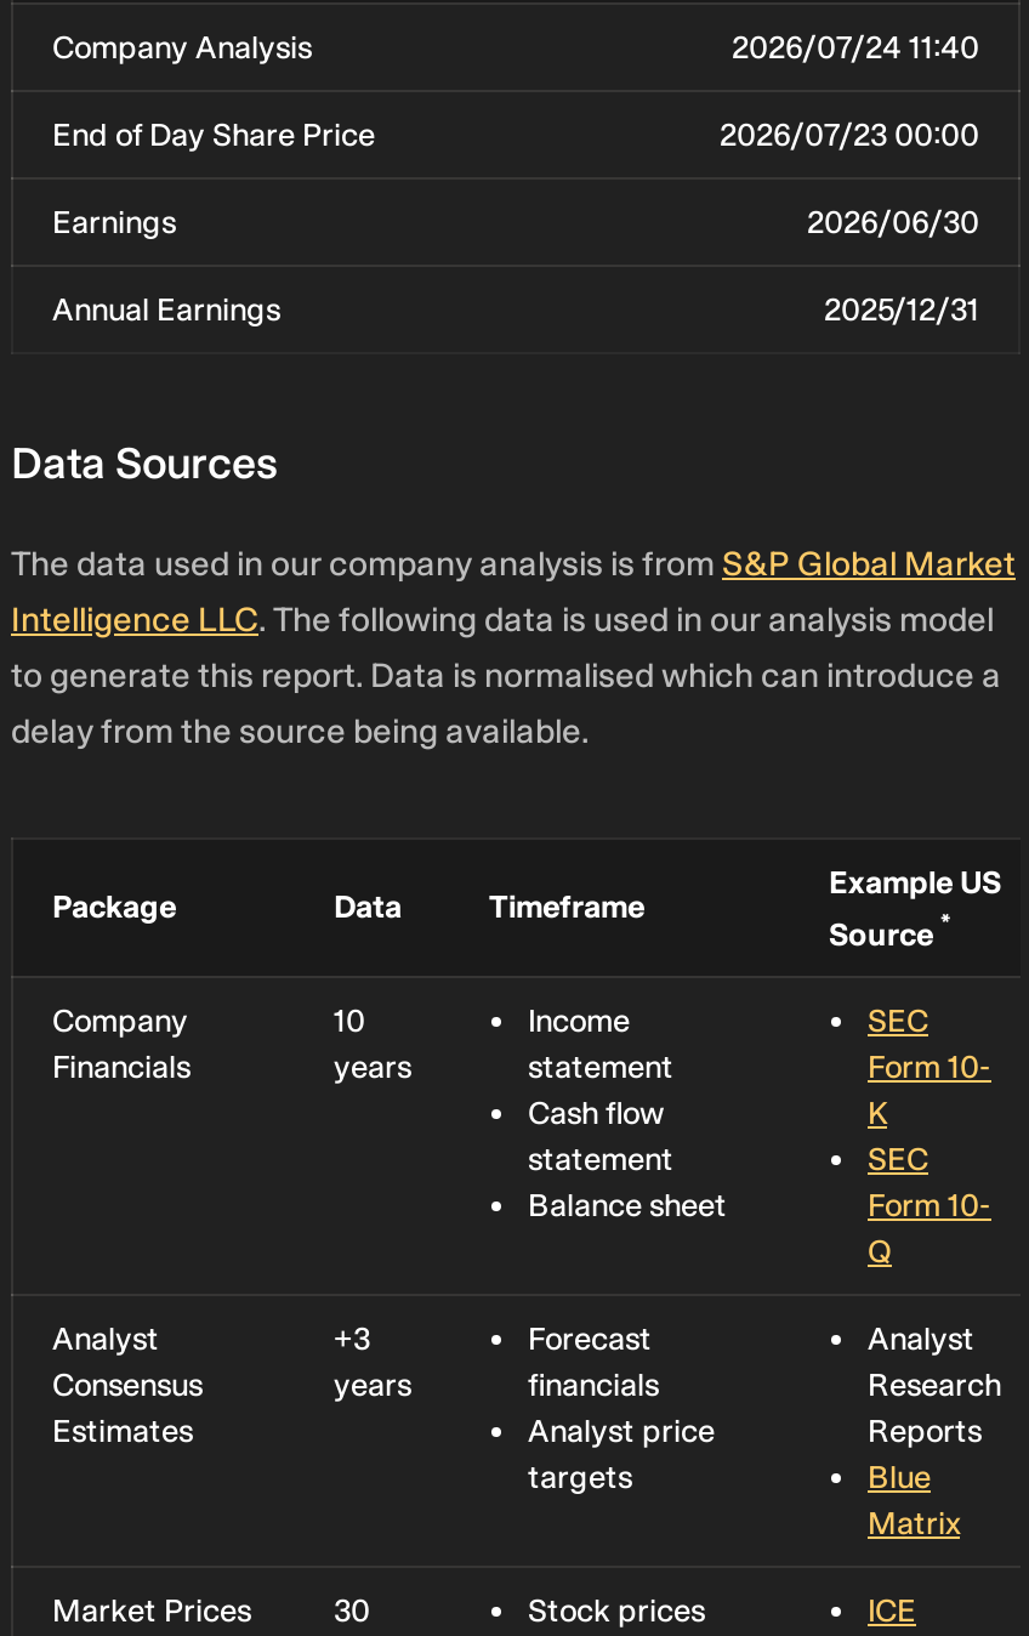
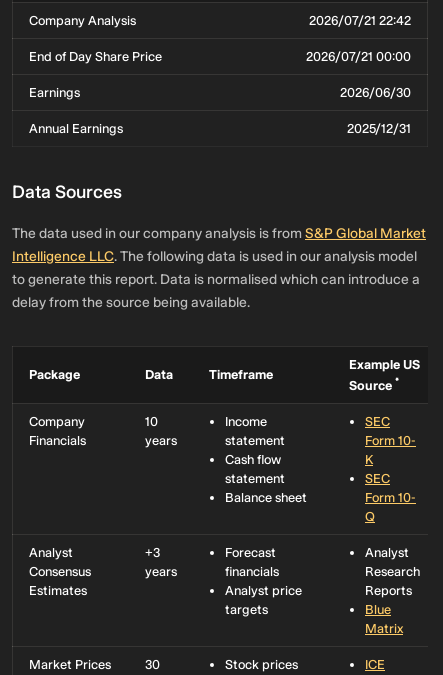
- 2026/07/24 11:40
+ 2026/07/21 22:42

- 2026/07/23 00:00
+ 2026/07/21 00:00
